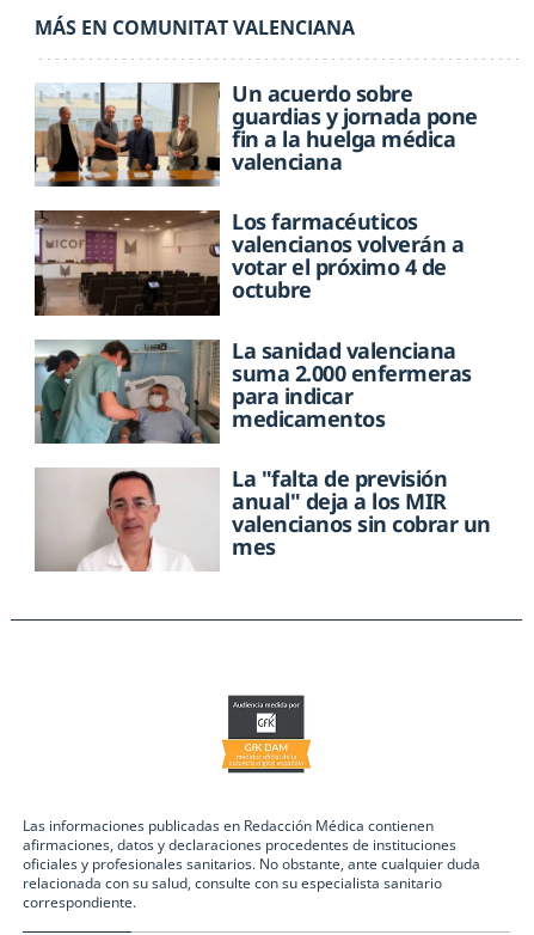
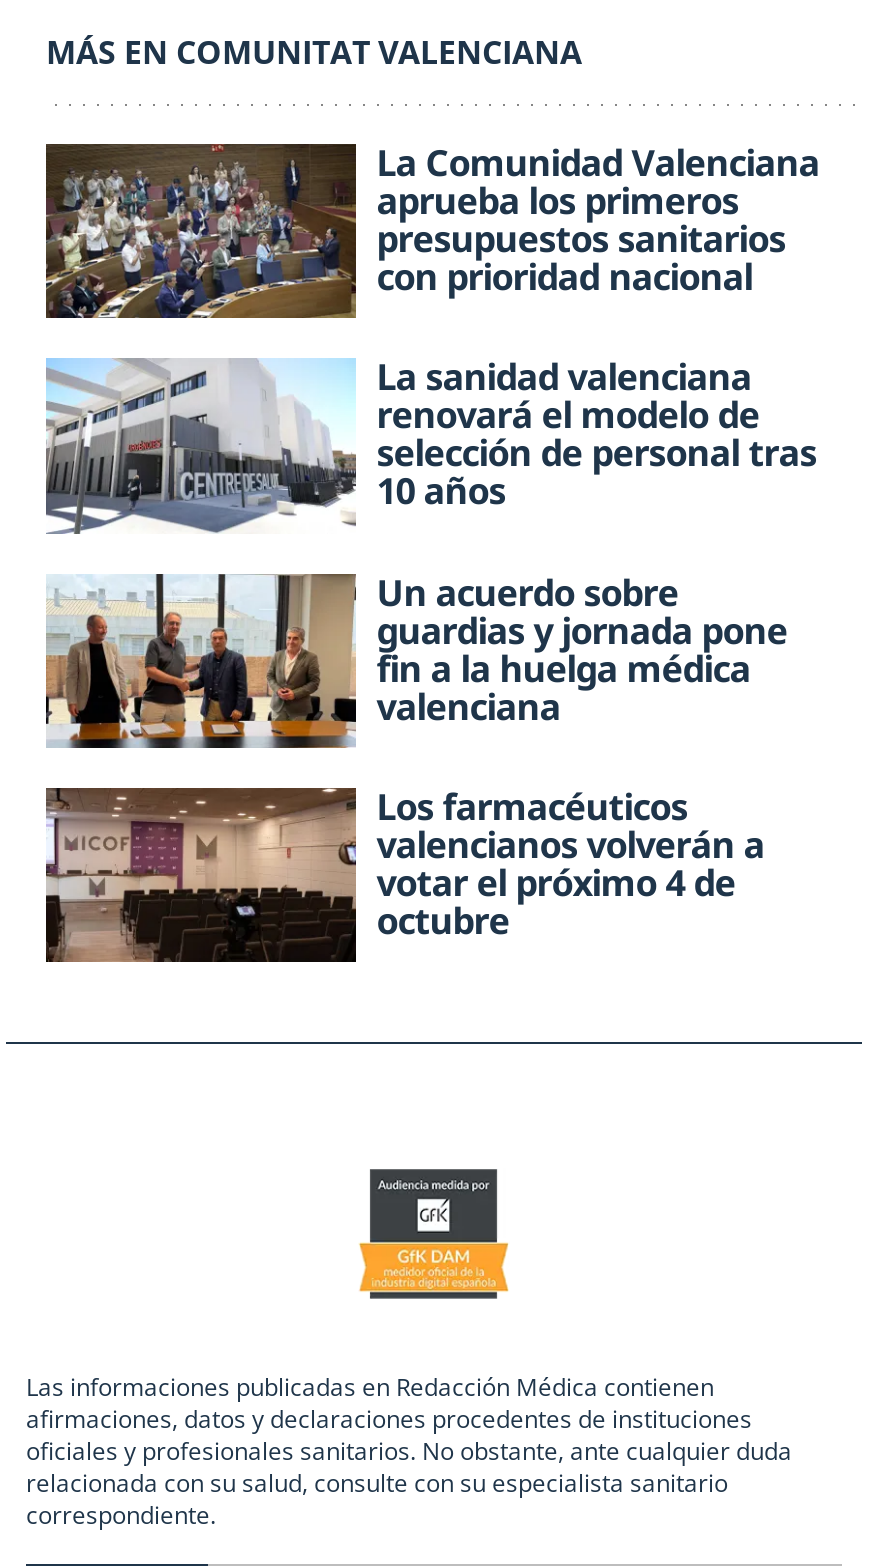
+ [image]
+ La Comunidad Valenciana
+ aprueba los primeros
+ presupuestos sanitarios
+ con prioridad nacional
+ renovará el modelo de
+ selección de personal tras
+ 10 años

+ [image]

moved down: [image] | Un acuerdo sobre | guardias y jornada pone | ... | votar el próximo 4 de | octubre

- [image]
- suma 2.000 enfermeras
- para indicar
- medicamentos
- La "falta de previsión
- anual" deja a los MIR
- valencianos sin cobrar un
- mes

moved up: La sanidad valenciana

- [image]
